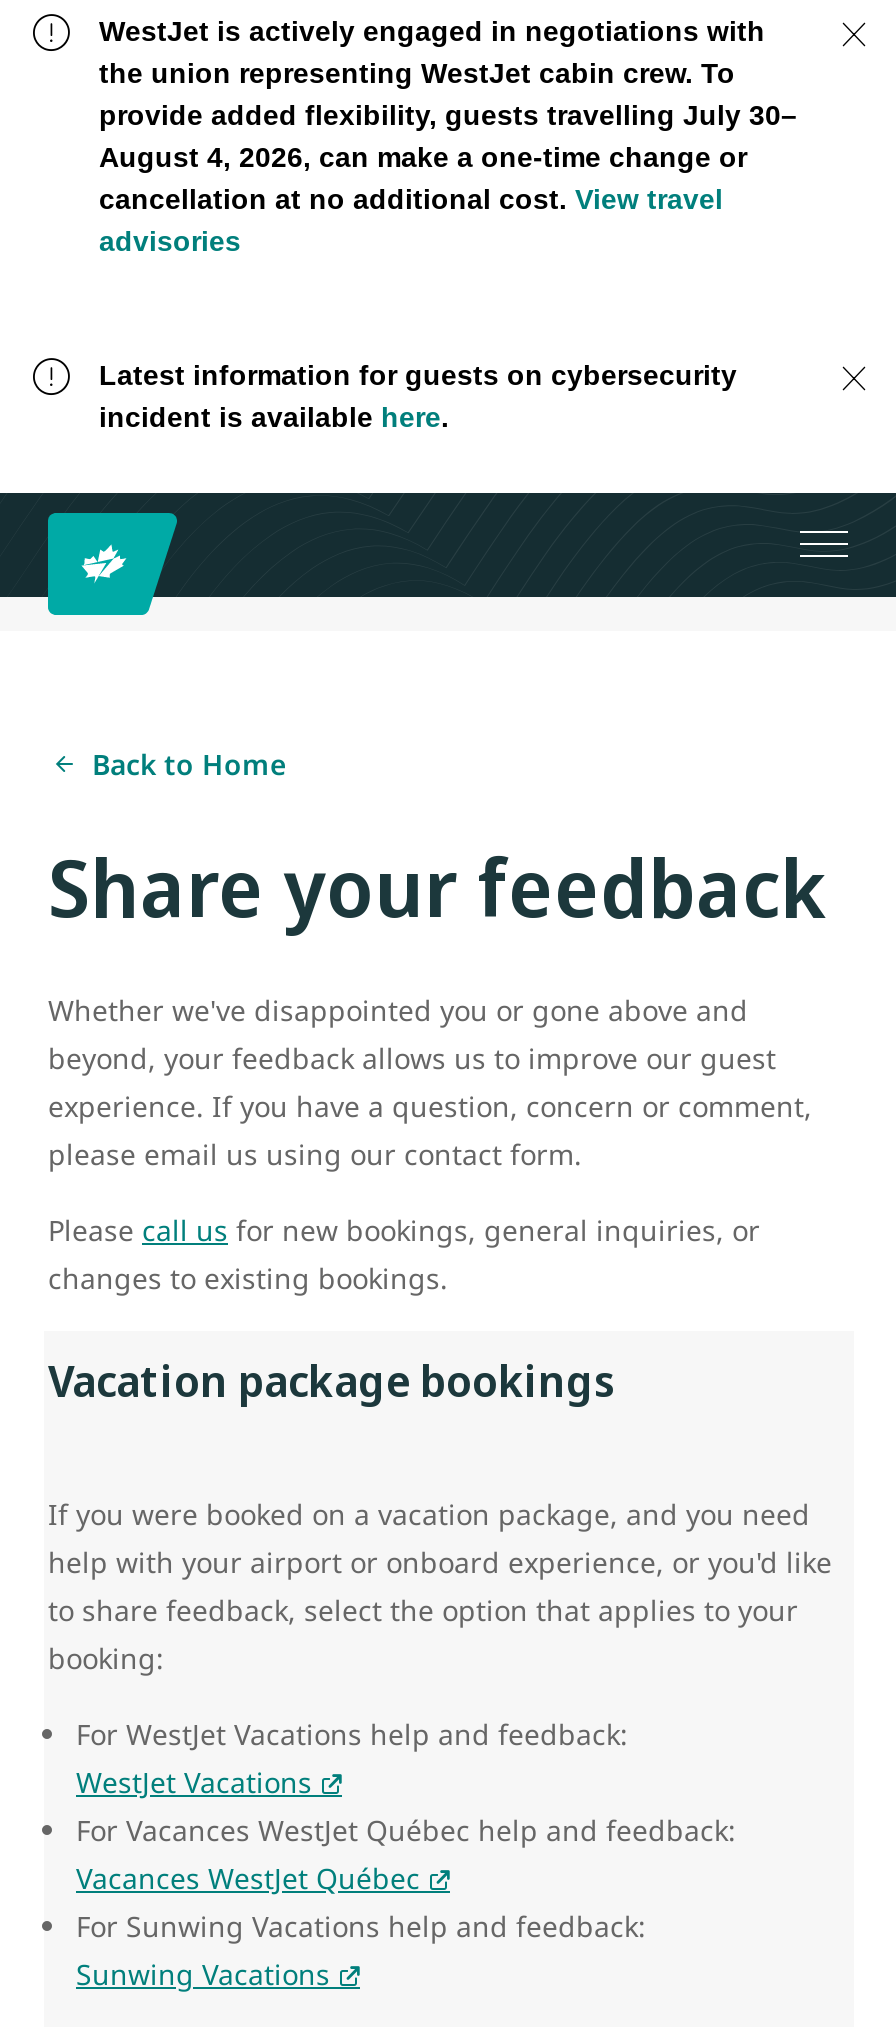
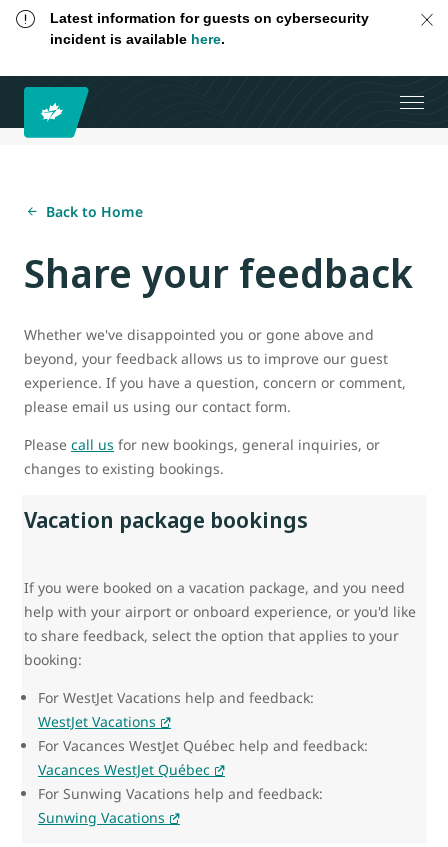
- WestJet is actively engaged in negotiations with
- the union representing WestJet cabin crew. To
- provide added flexibility, guests travelling July 30–
- August 4, 2026, can make a one-time change or
- cancellation at no additional cost. View travel
- advisories
